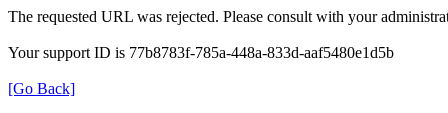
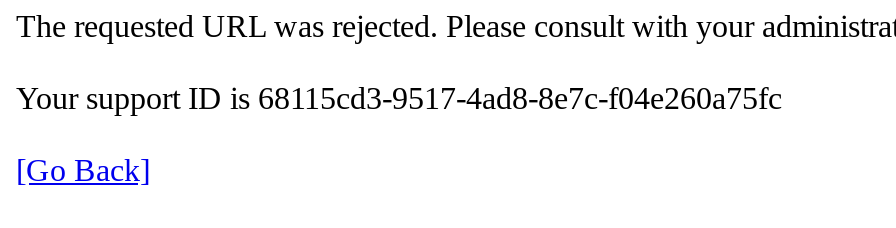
- Your support ID is 77b8783f-785a-448a-833d-aaf5480e1d5b
+ Your support ID is 68115cd3-9517-4ad8-8e7c-f04e260a75fc
